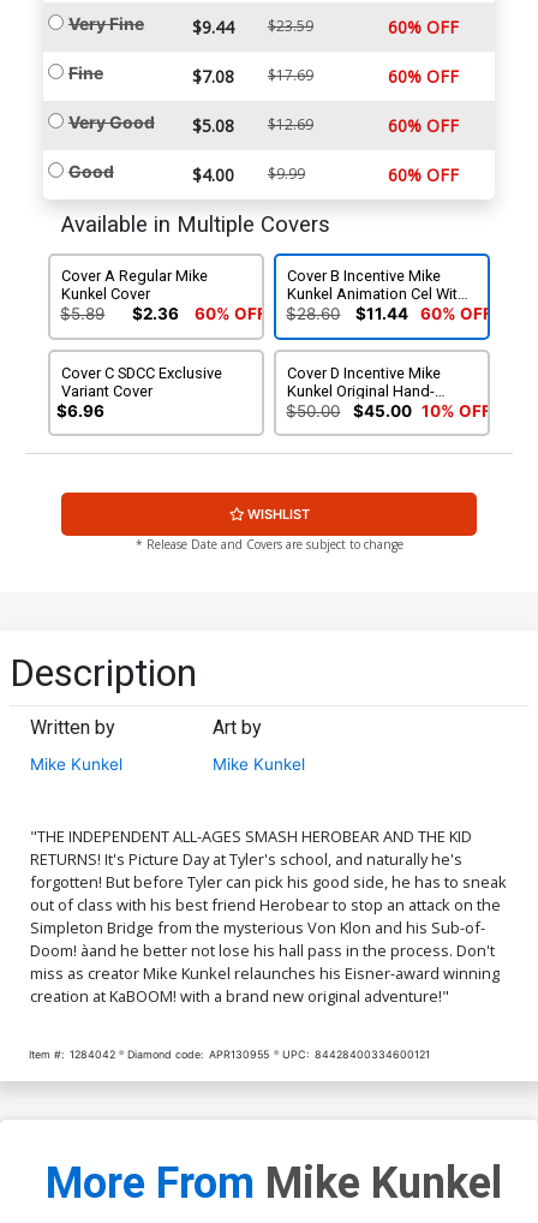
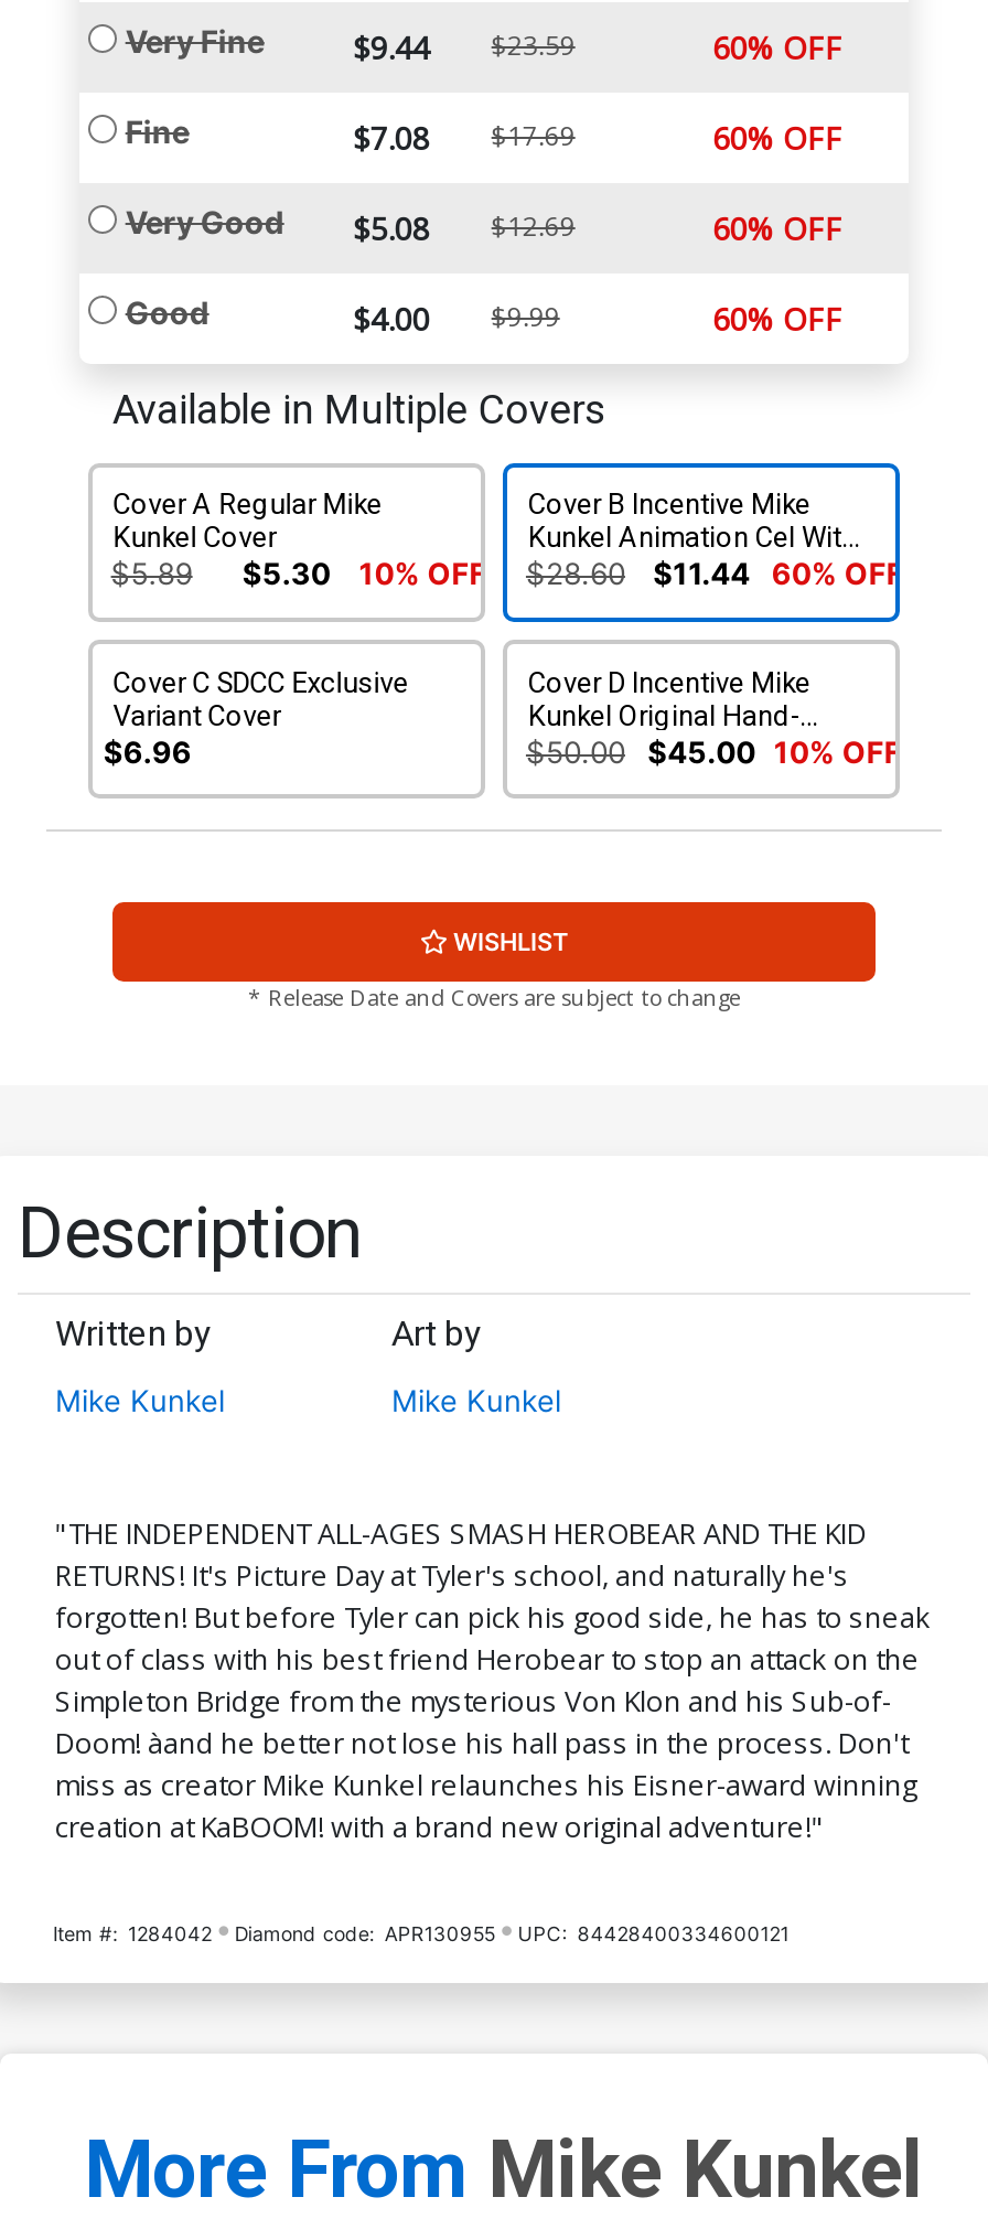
- $2.36
+ $5.30

- 60% OFF
+ 10% OFF
